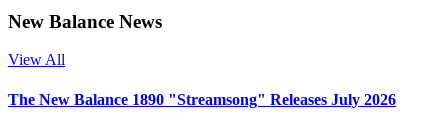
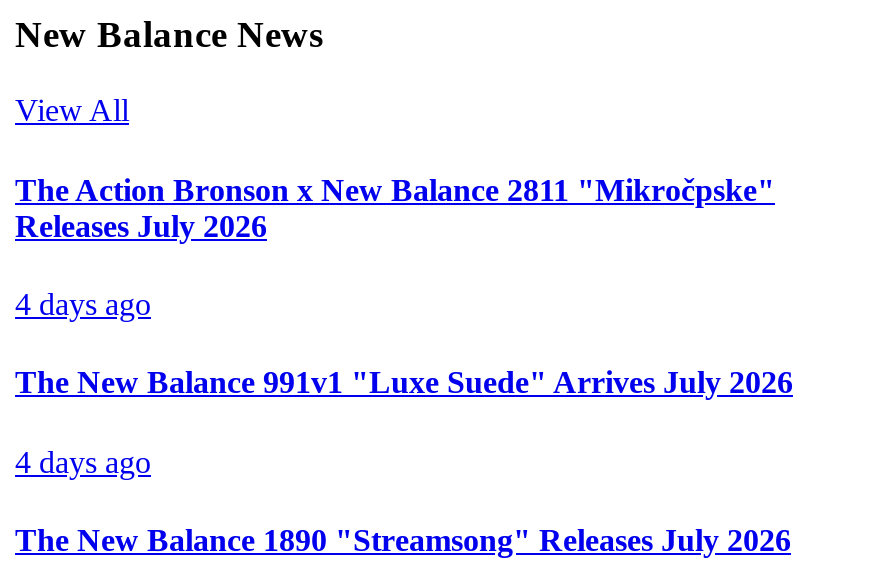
+ The Action Bronson x New Balance 2811 "Mikročpske"
+ Releases July 2026
+ 4 days ago
+ The New Balance 991v1 "Luxe Suede" Arrives July 2026
+ 4 days ago
